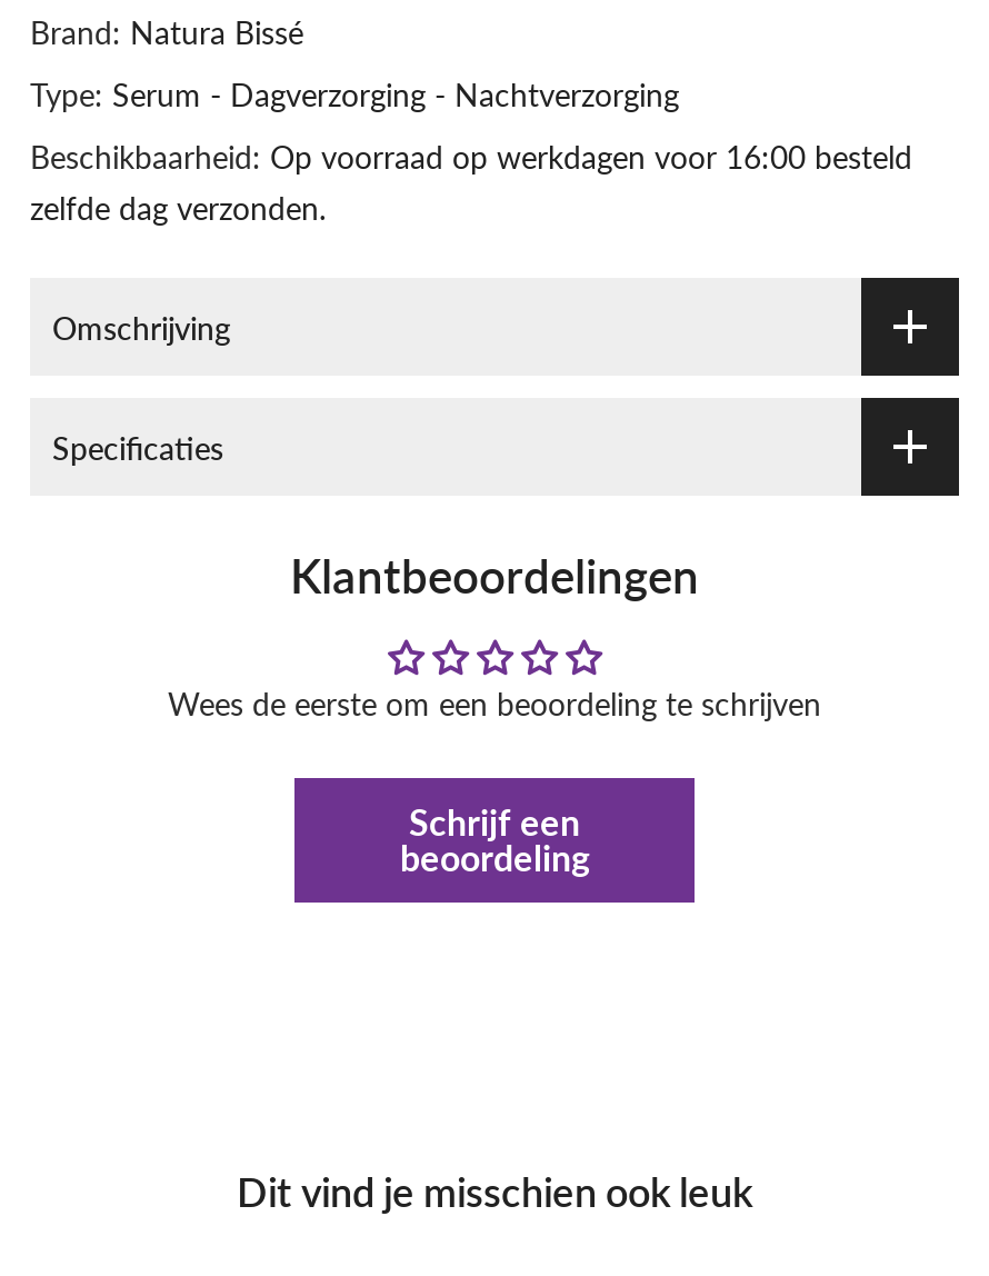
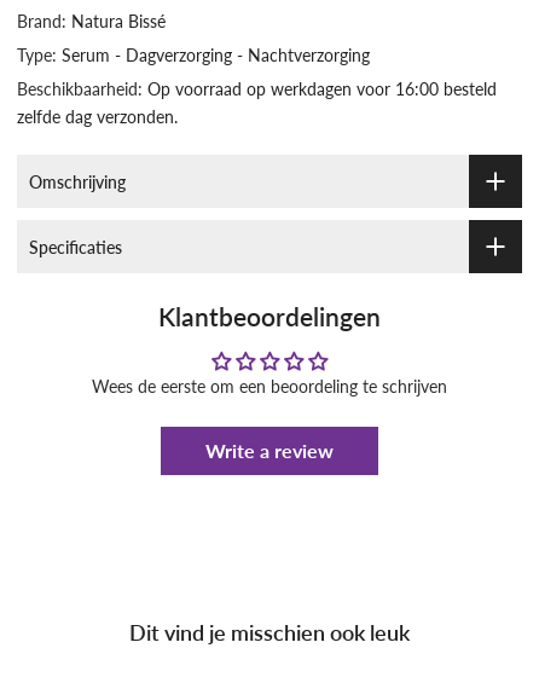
- Schrijf een
- beoordeling
+ Write a review
